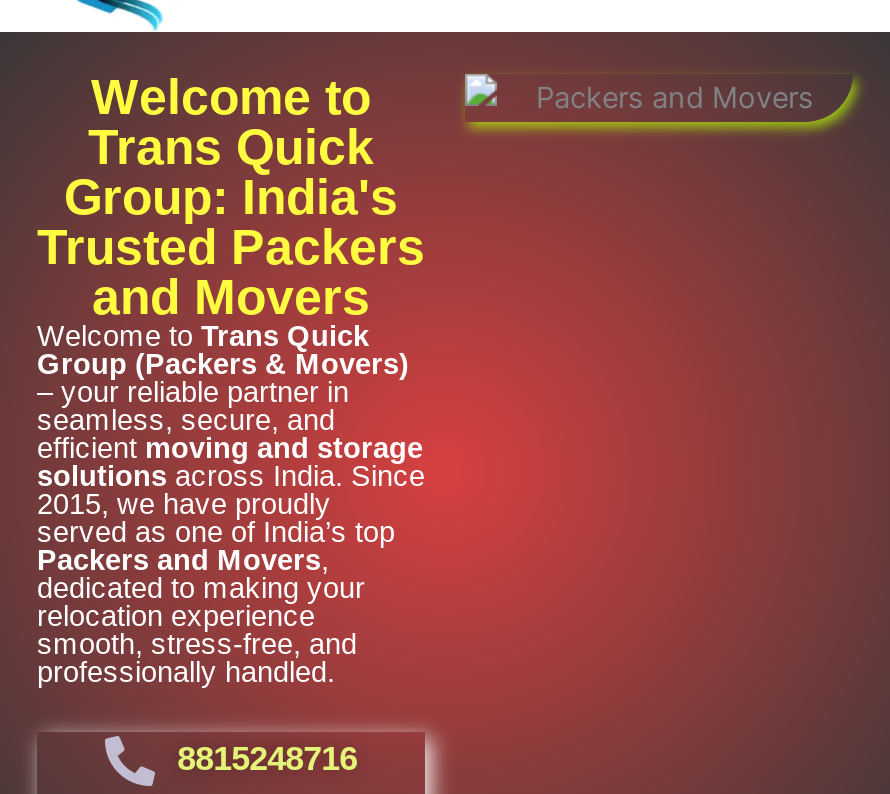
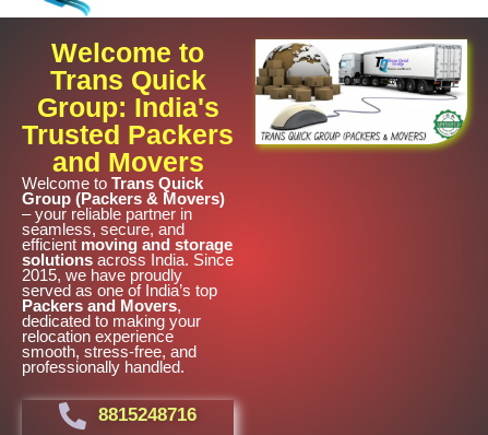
- [image]
+ [image]
